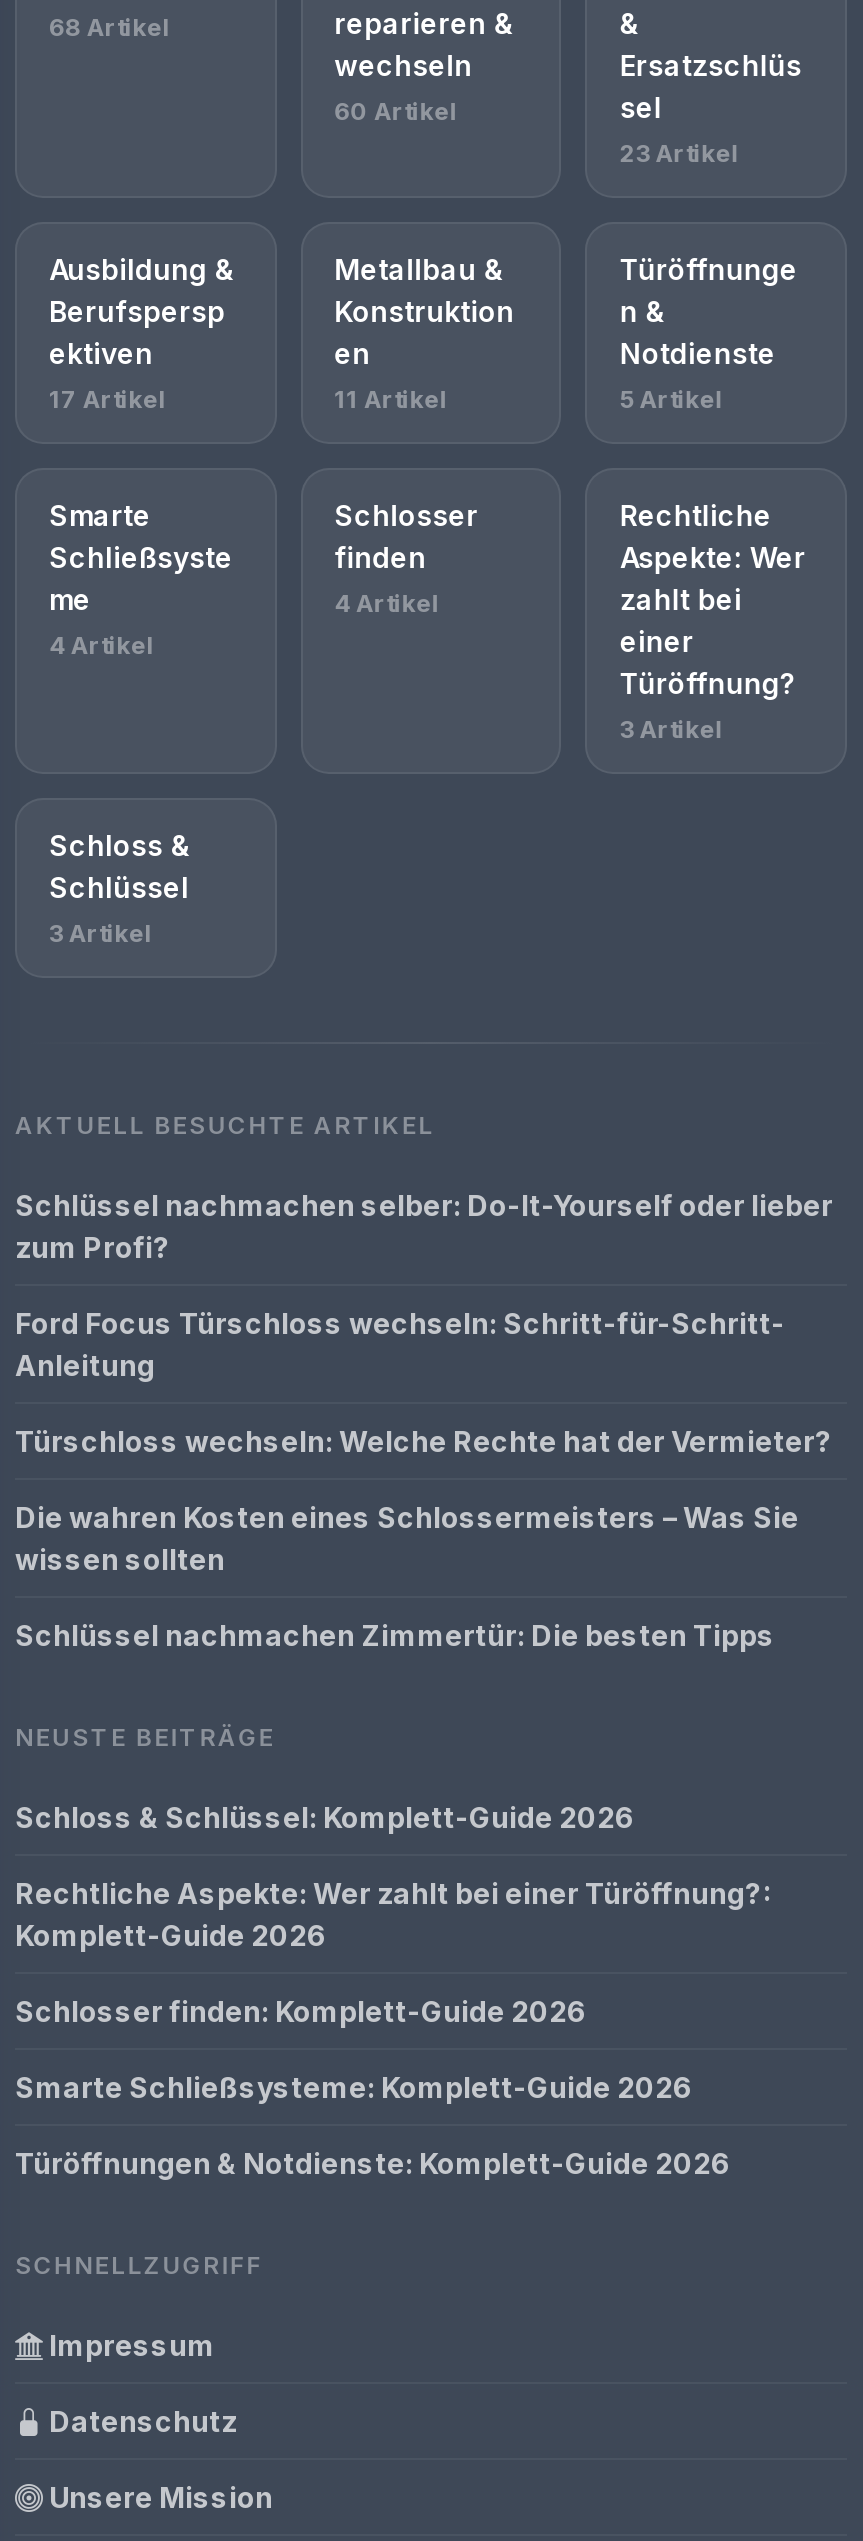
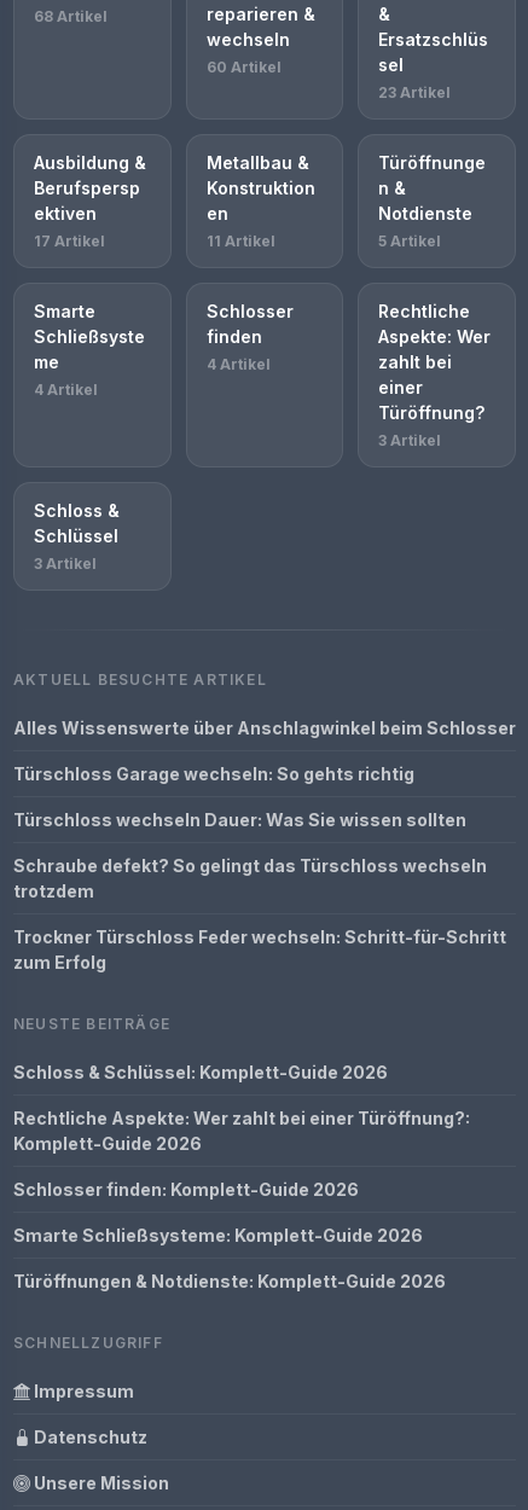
- Schlüssel nachmachen selber: Do-It-Yourself oder lieber
- zum Profi?
+ Alles Wissenswerte über Anschlagwinkel beim Schlosser

- Ford Focus Türschloss wechseln: Schritt-für-Schritt-
- Anleitung
+ Türschloss Garage wechseln: So gehts richtig

- Türschloss wechseln: Welche Rechte hat der Vermieter?
+ Türschloss wechseln Dauer: Was Sie wissen sollten

- Die wahren Kosten eines Schlossermeisters – Was Sie
- wissen sollten
+ Schraube defekt? So gelingt das Türschloss wechseln
+ trotzdem

- Schlüssel nachmachen Zimmertür: Die besten Tipps
+ Trockner Türschloss Feder wechseln: Schritt-für-Schritt
+ zum Erfolg
